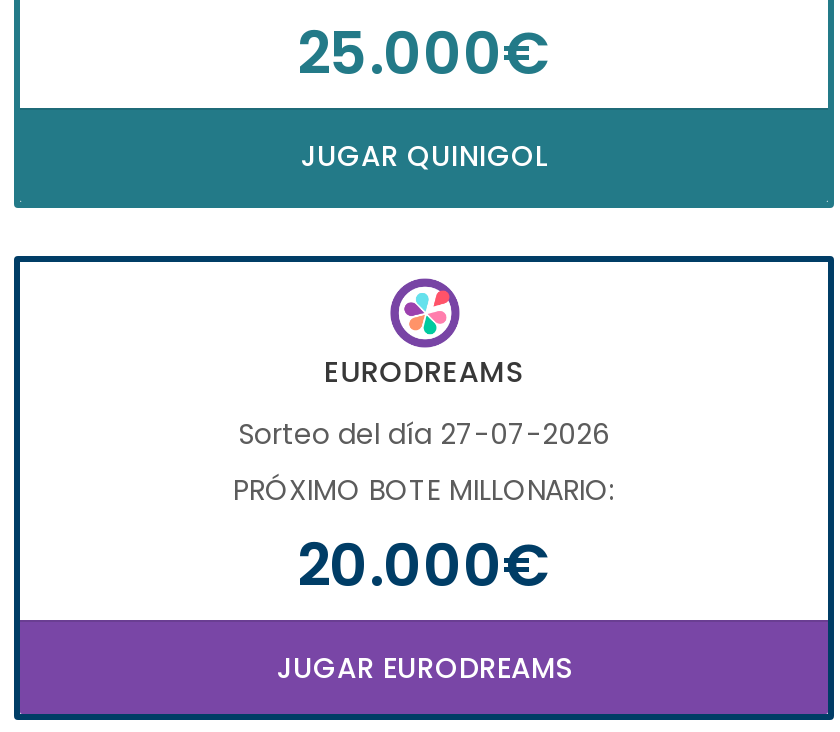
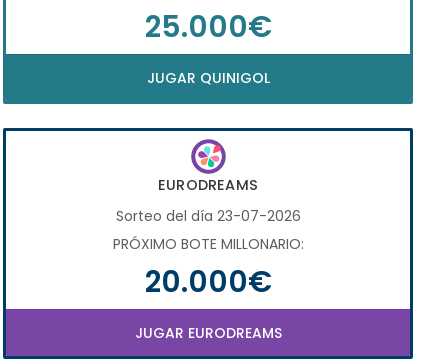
- Sorteo del día 27-07-2026
+ Sorteo del día 23-07-2026
